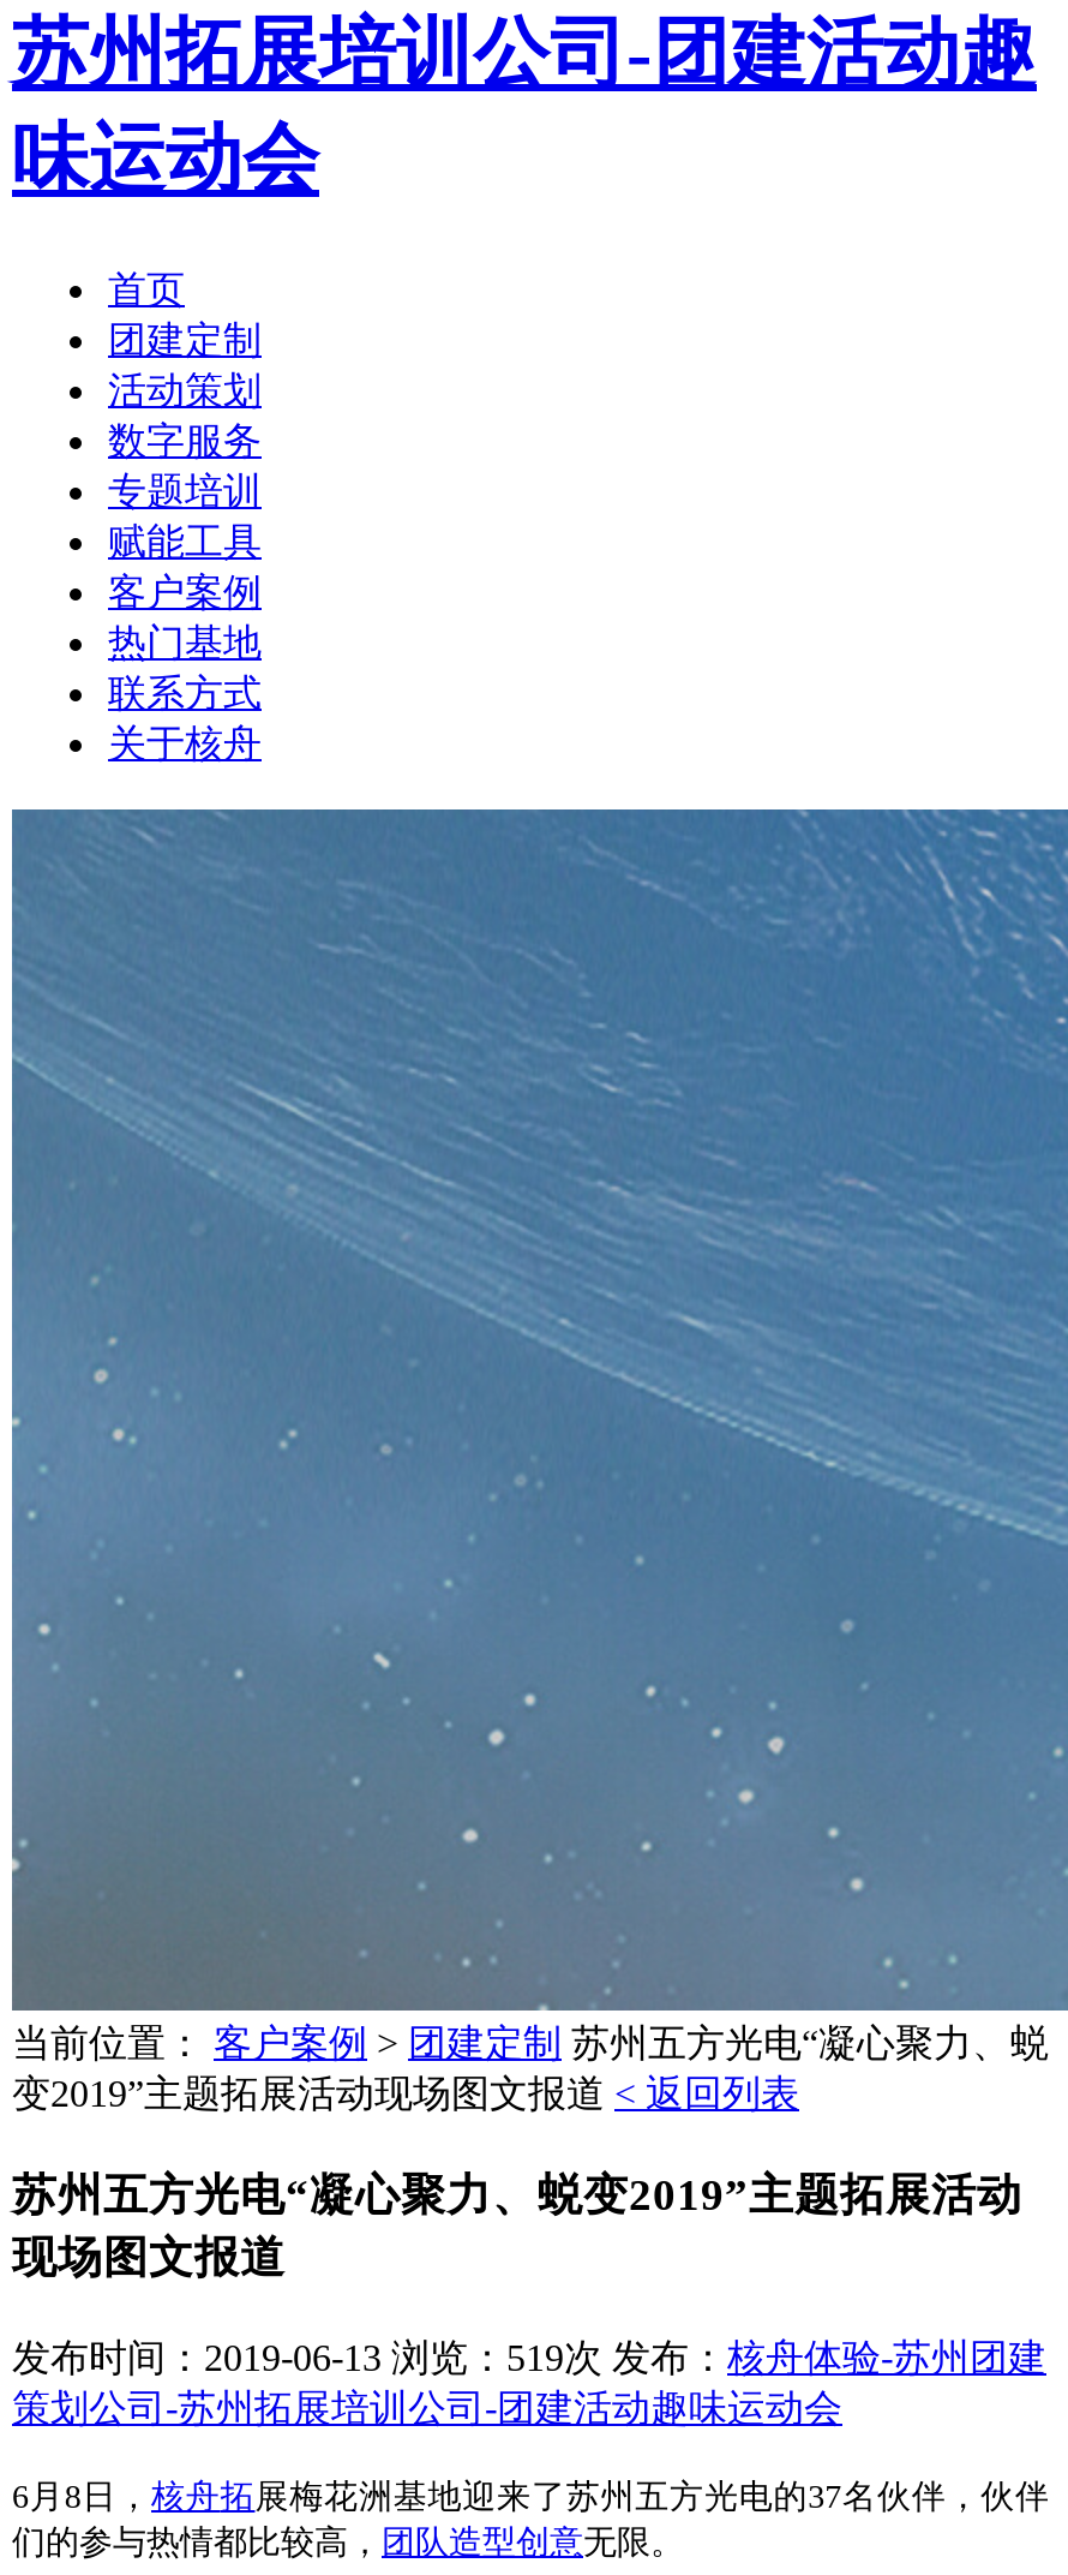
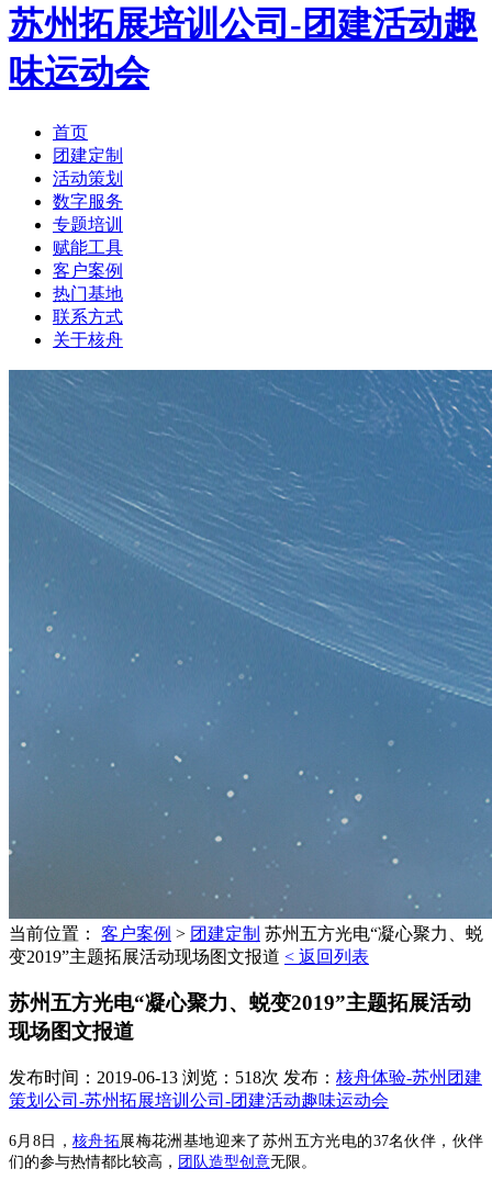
- 发布时间：2019-06-13 浏览：519次 发布：核舟体验-苏州团建
+ 发布时间：2019-06-13 浏览：518次 发布：核舟体验-苏州团建
